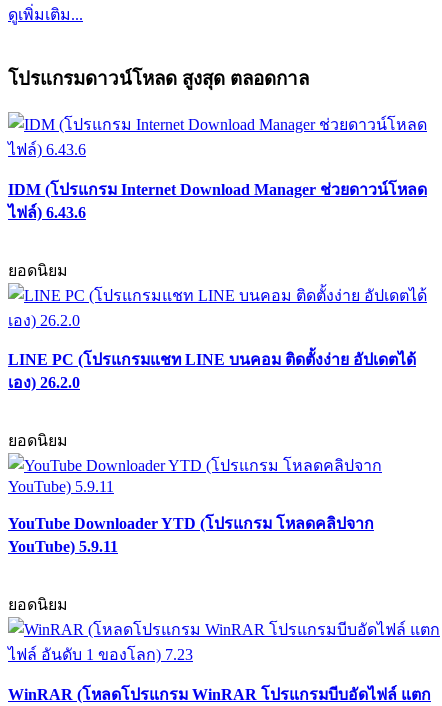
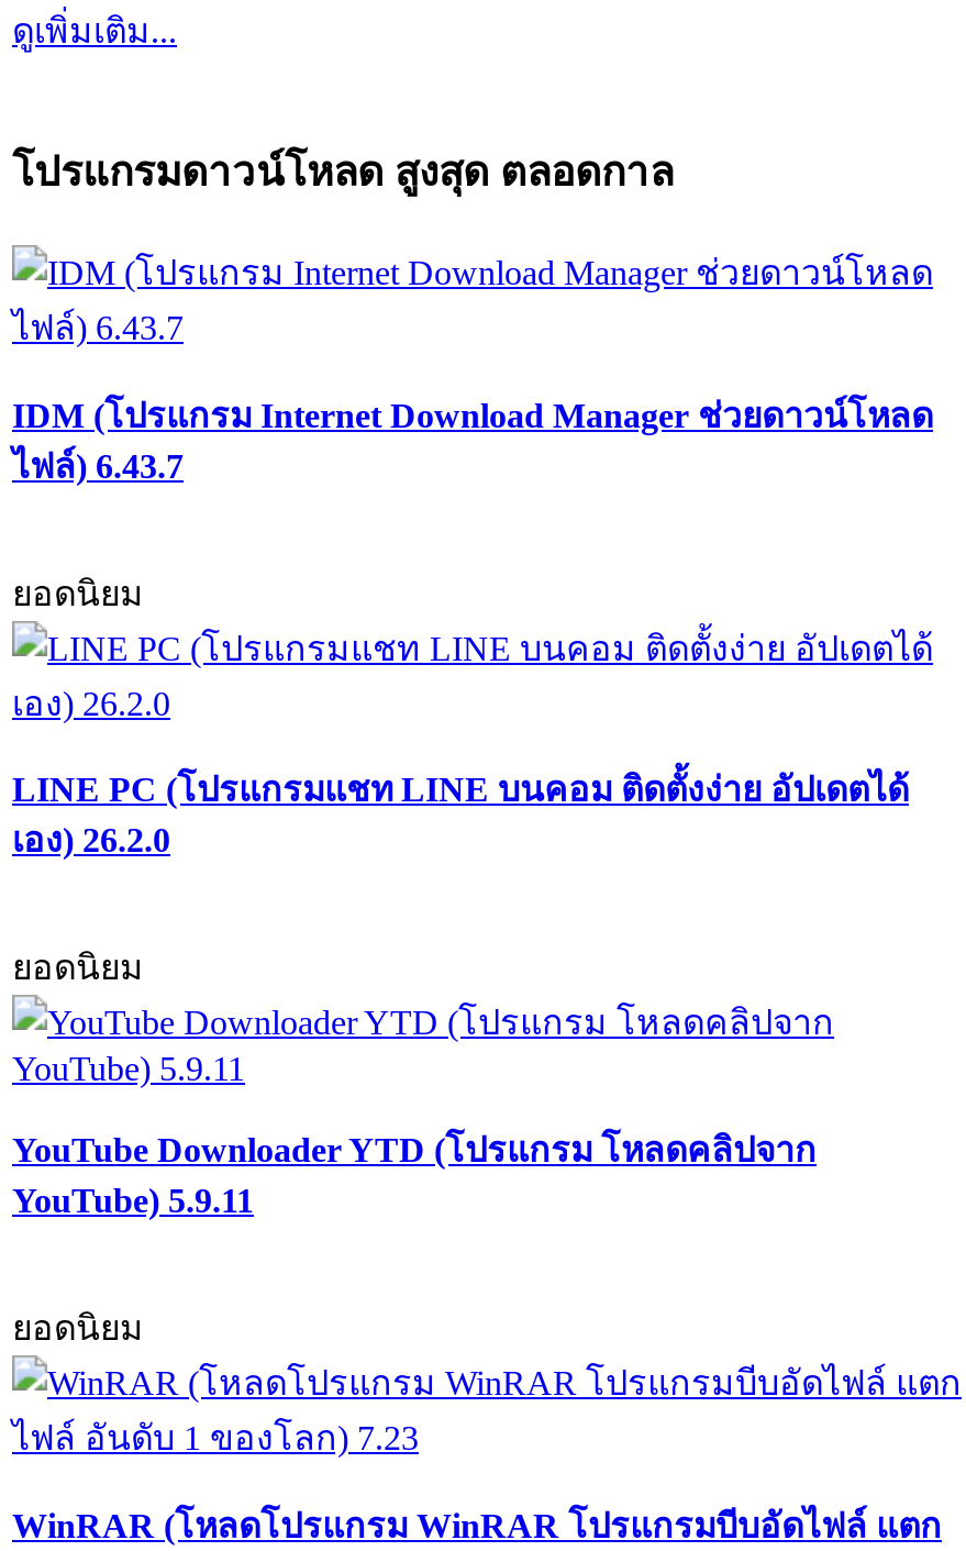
- ไฟล์) 6.43.6
+ ไฟล์) 6.43.7
